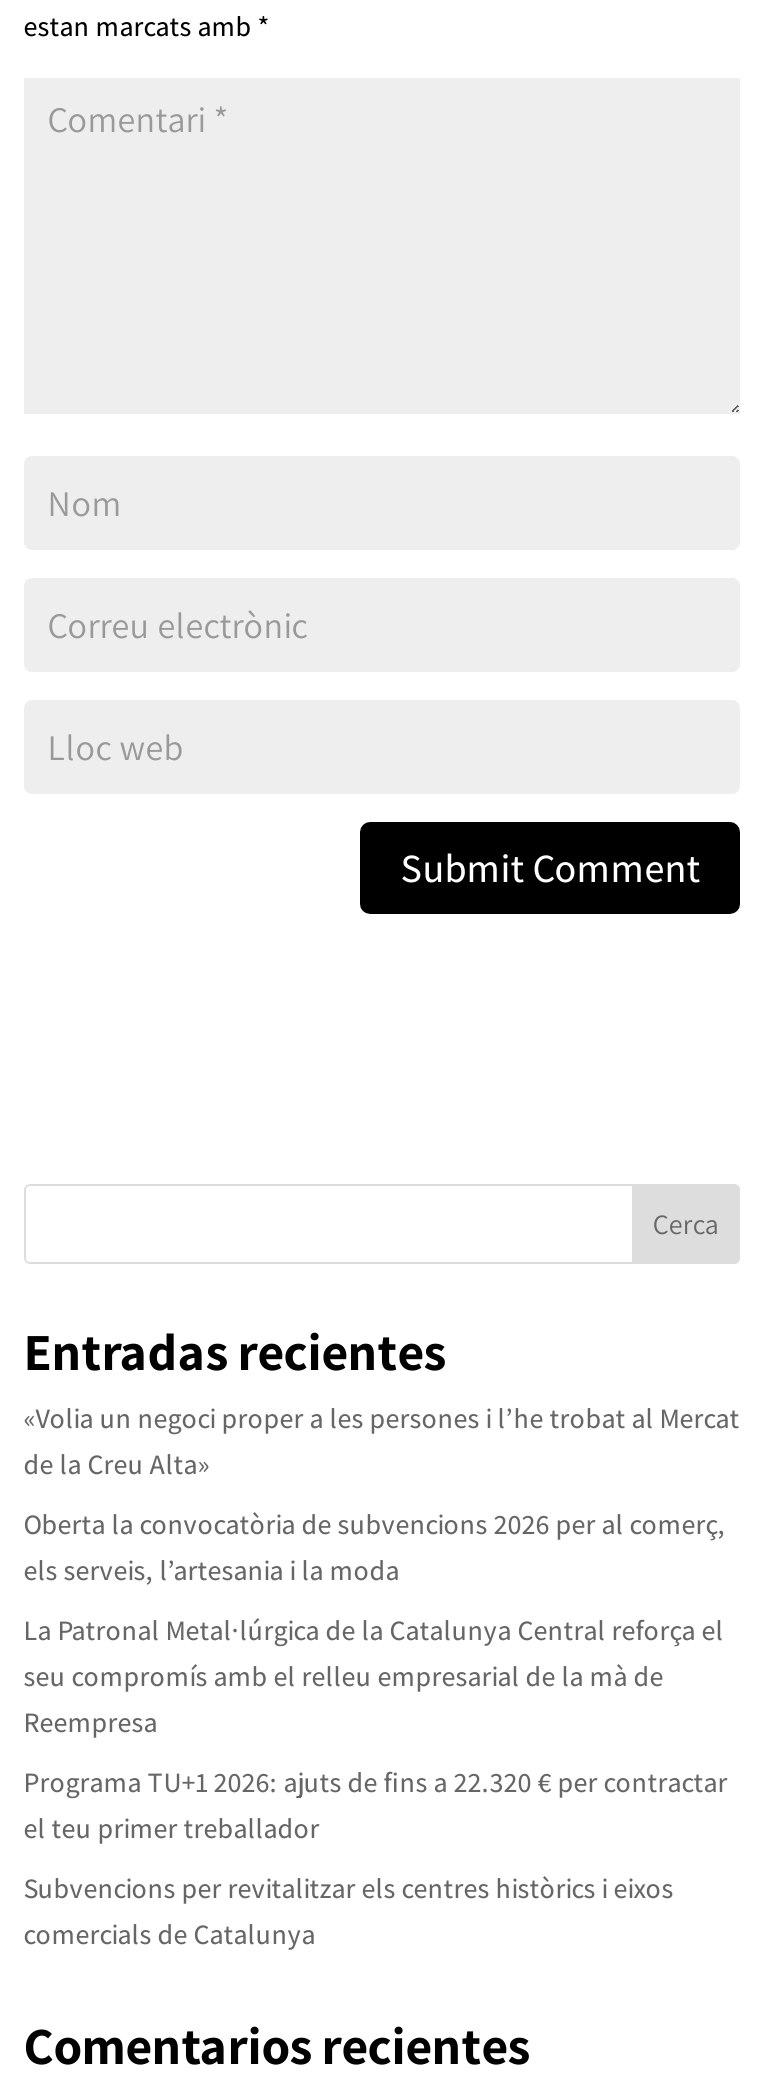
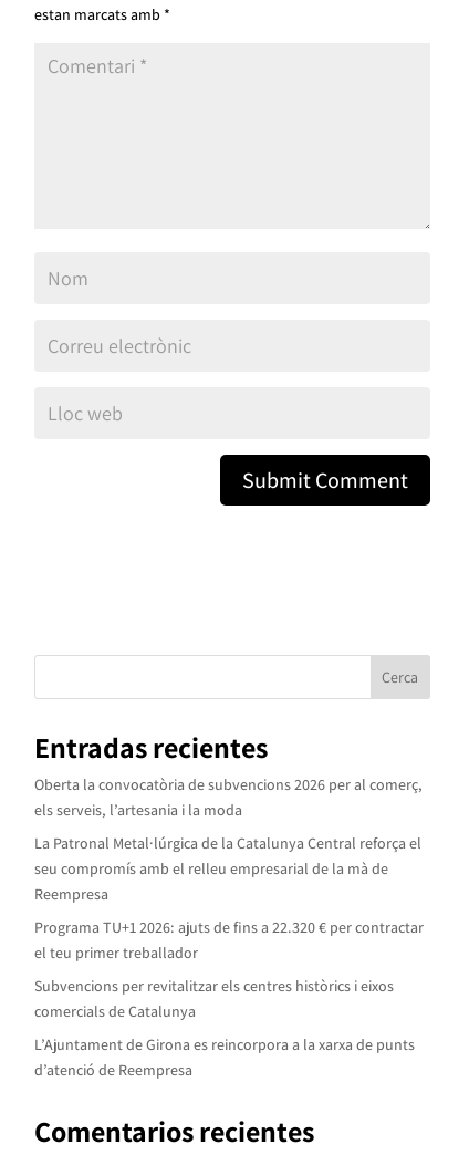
- «Volia un negoci proper a les persones i l’he trobat al Mercat
- de la Creu Alta»

moved up: Oberta la convocatòria de subvencions 2026 per al comerç, | els serveis, l’artesania i la moda | La Patronal Metal·lúrgica de la Catalunya Central reforça el | ... | Subvencions per revitalitzar els centres històrics i eixos | comercials de Catalunya

+ L’Ajuntament de Girona es reincorpora a la xarxa de punts
+ d’atenció de Reempresa
